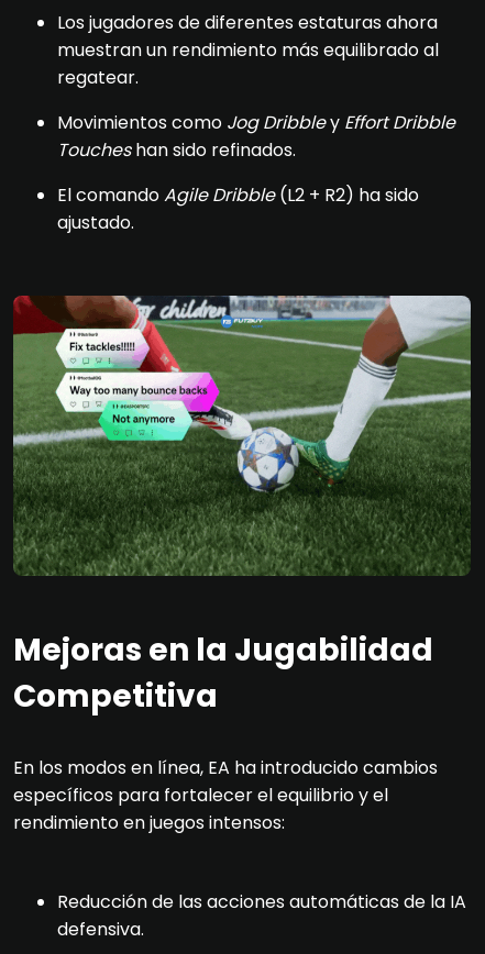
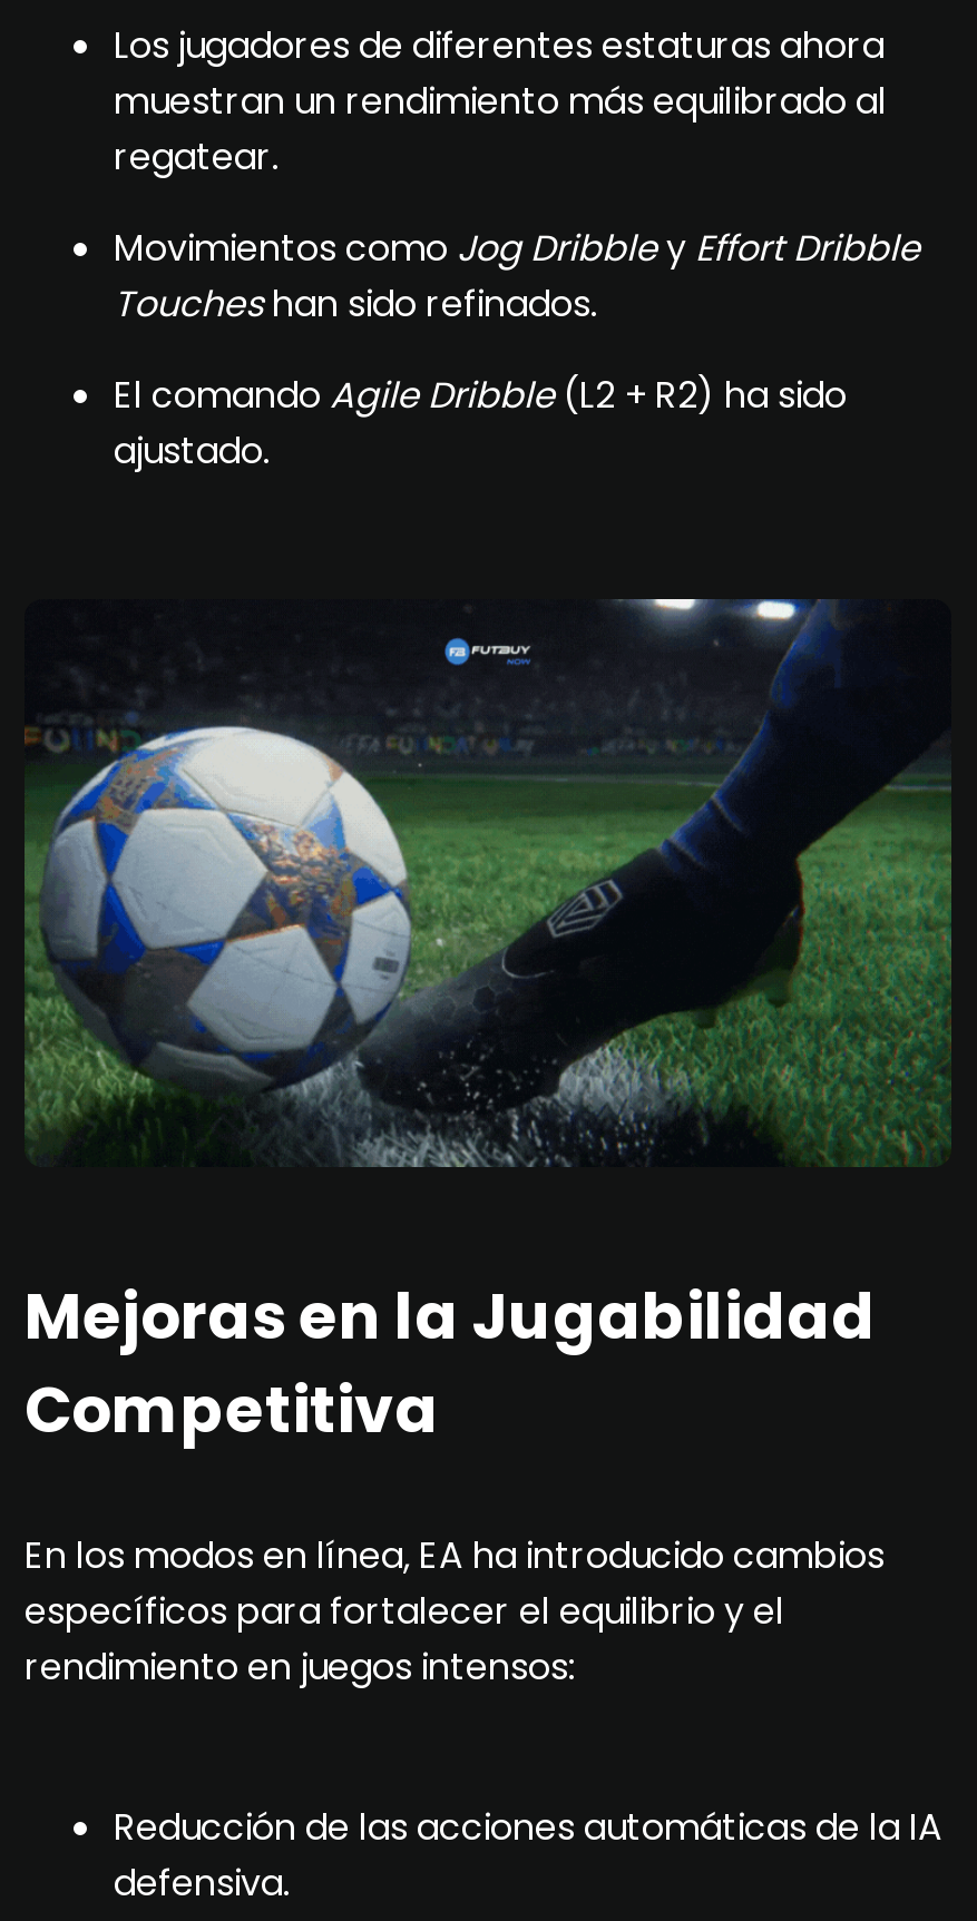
- [image]
+ [image]
